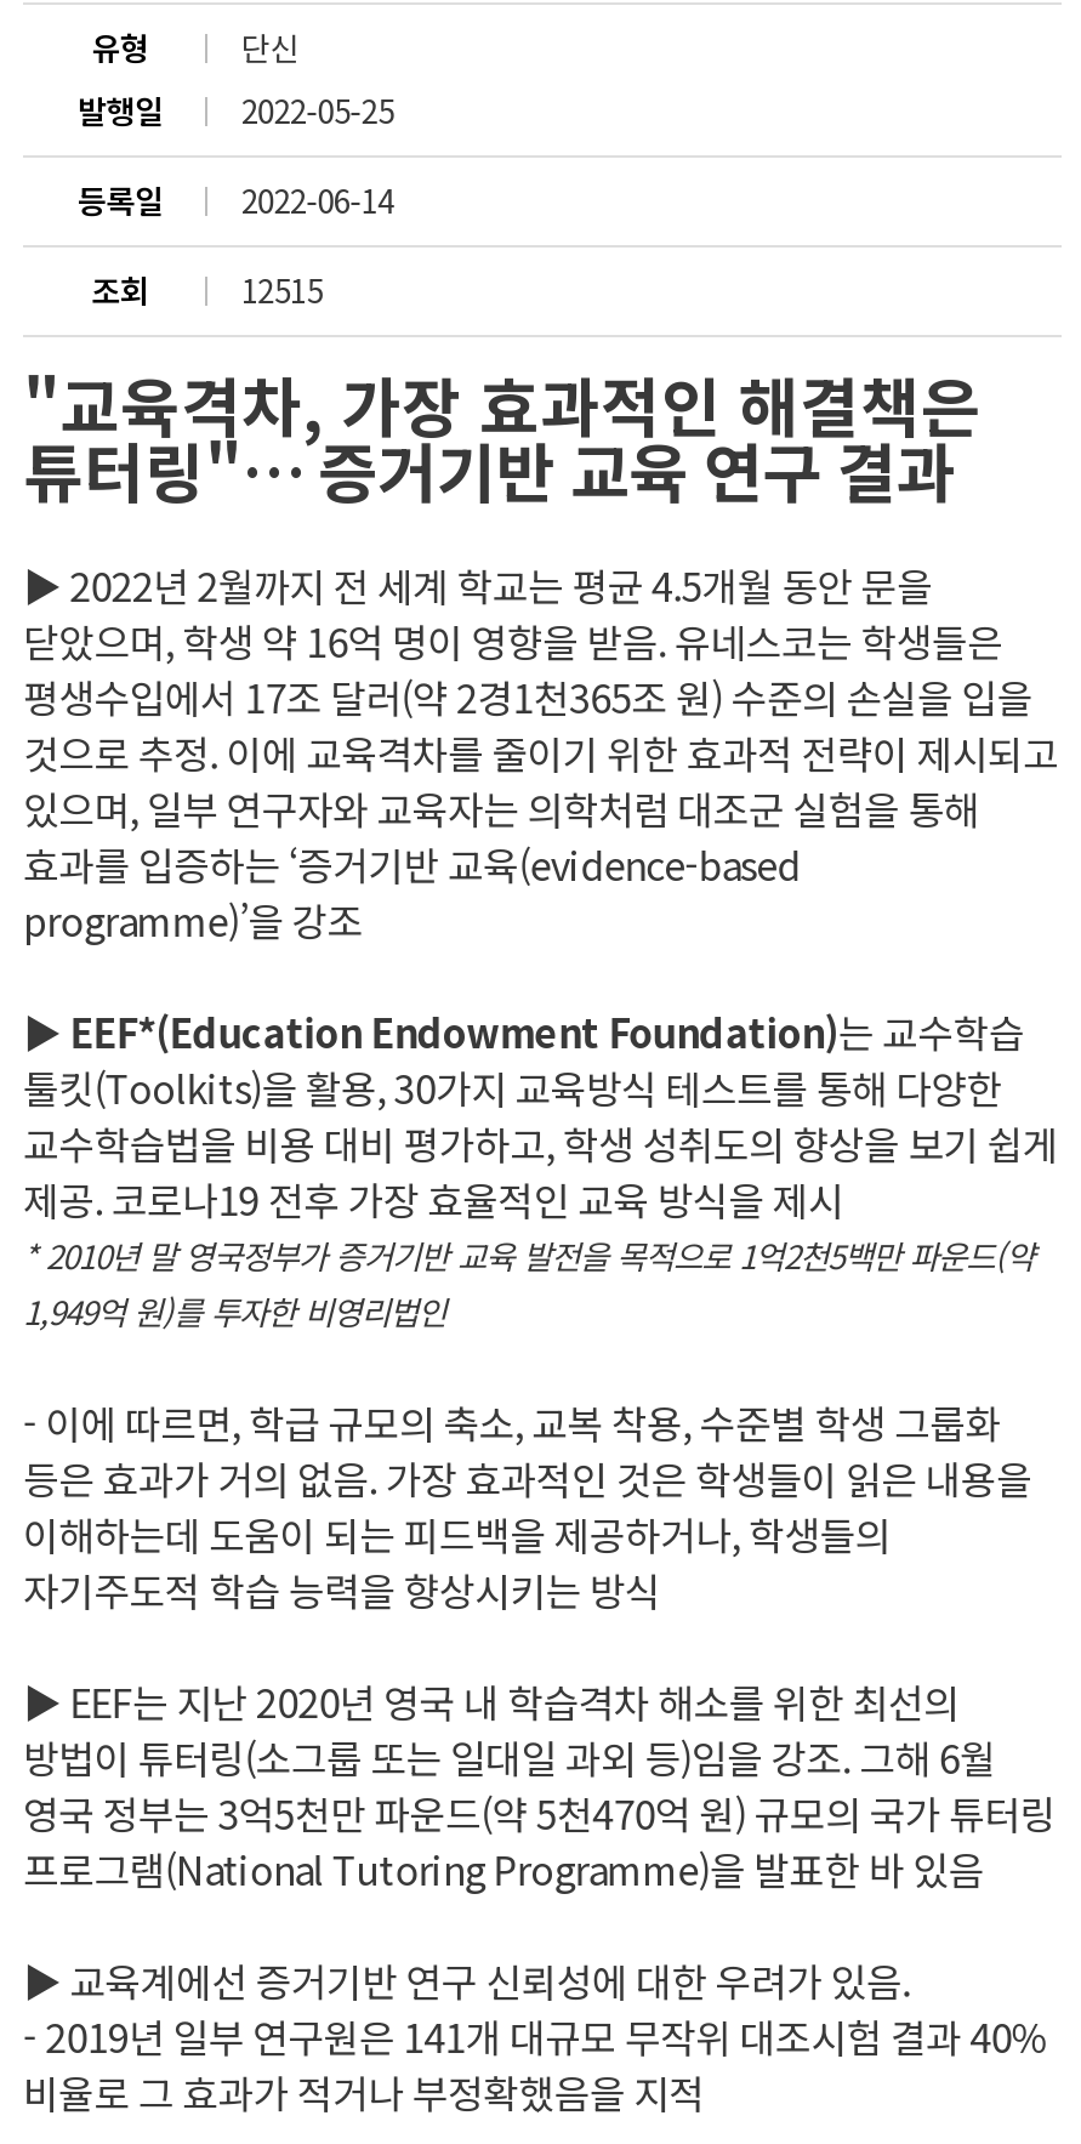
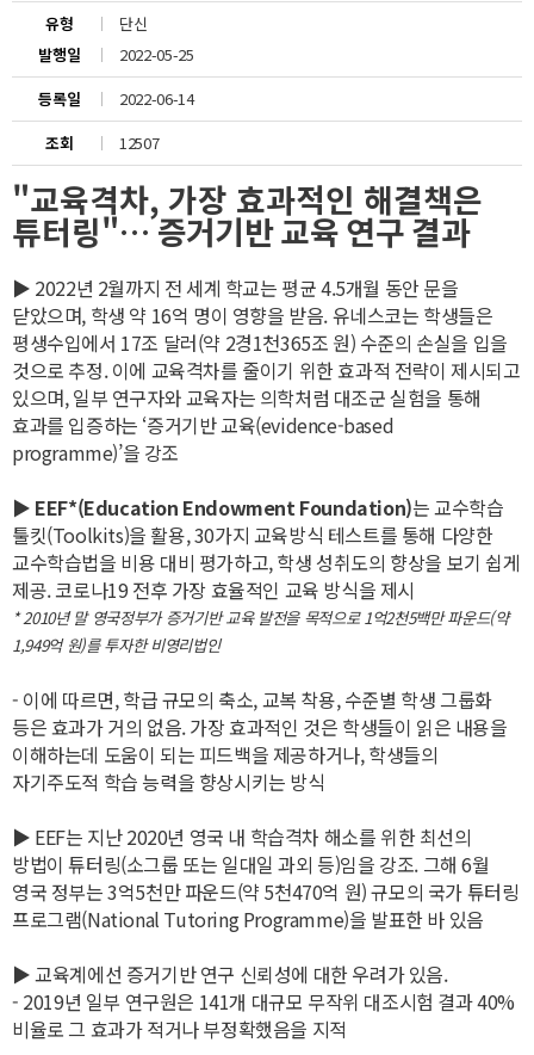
- 12515
+ 12507
